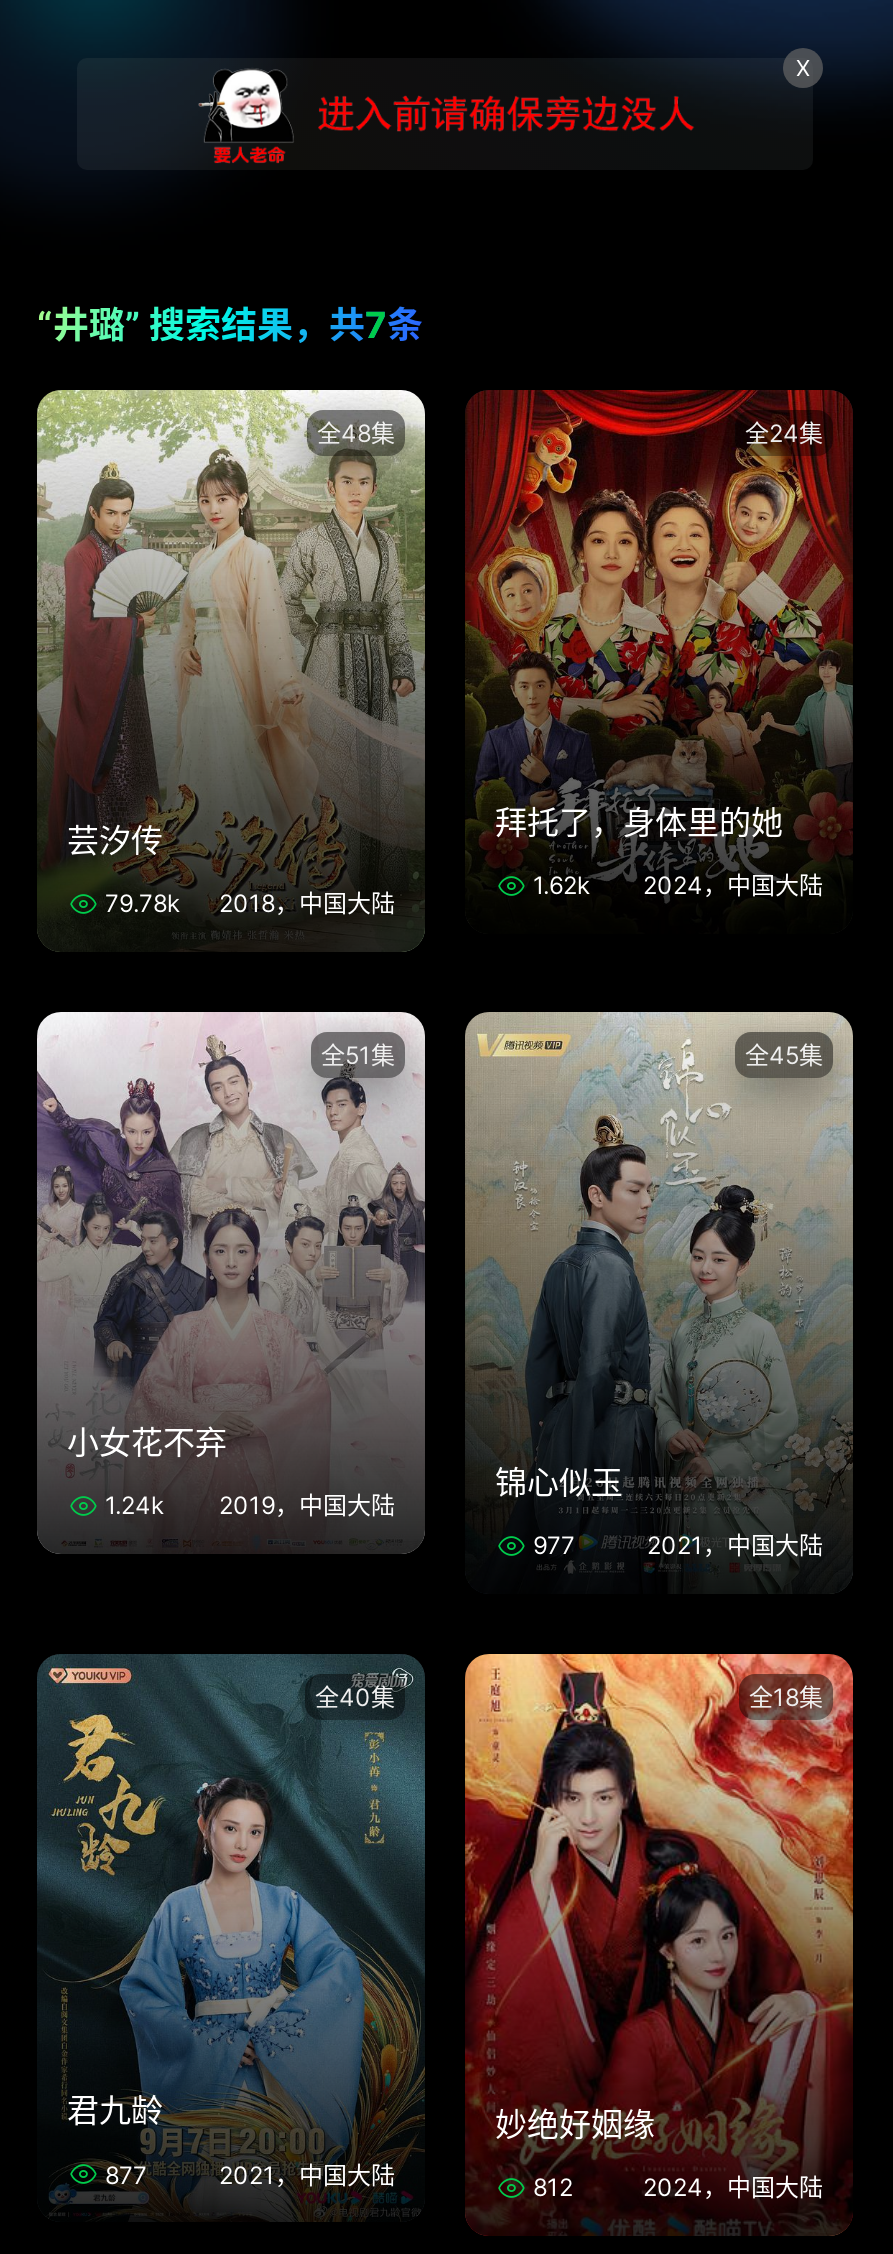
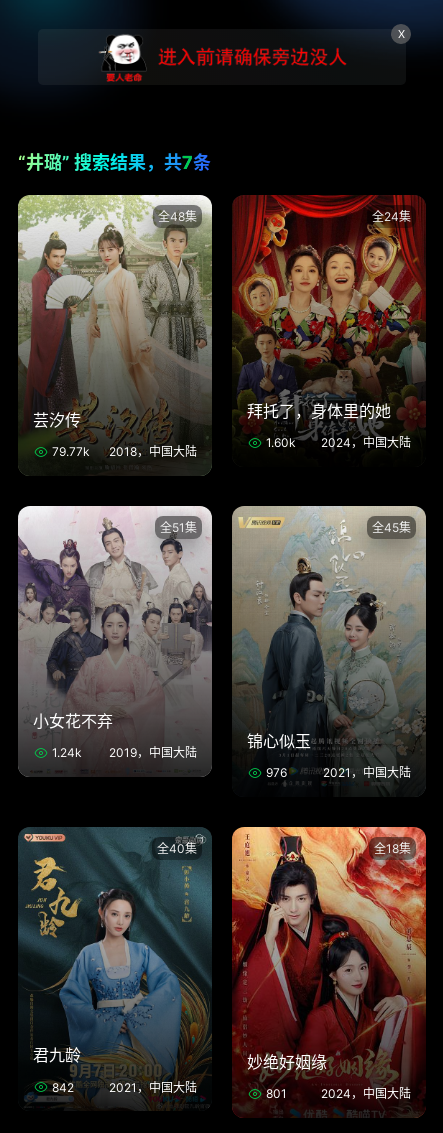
- 1.62k 2024，中国大陆
+ 1.60k 2024，中国大陆

- 79.78k 2018，中国大陆
+ 79.77k 2018，中国大陆

- 977
+ 976

- 877
+ 842

- 812
+ 801
